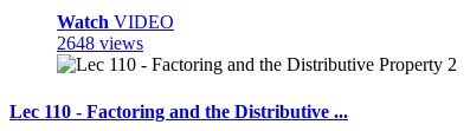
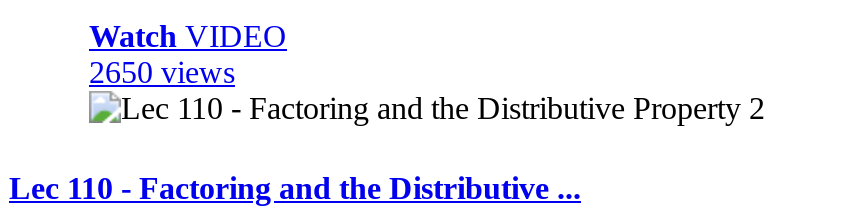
- 2648 views
+ 2650 views
